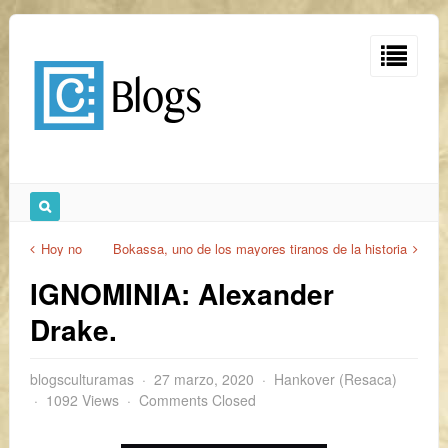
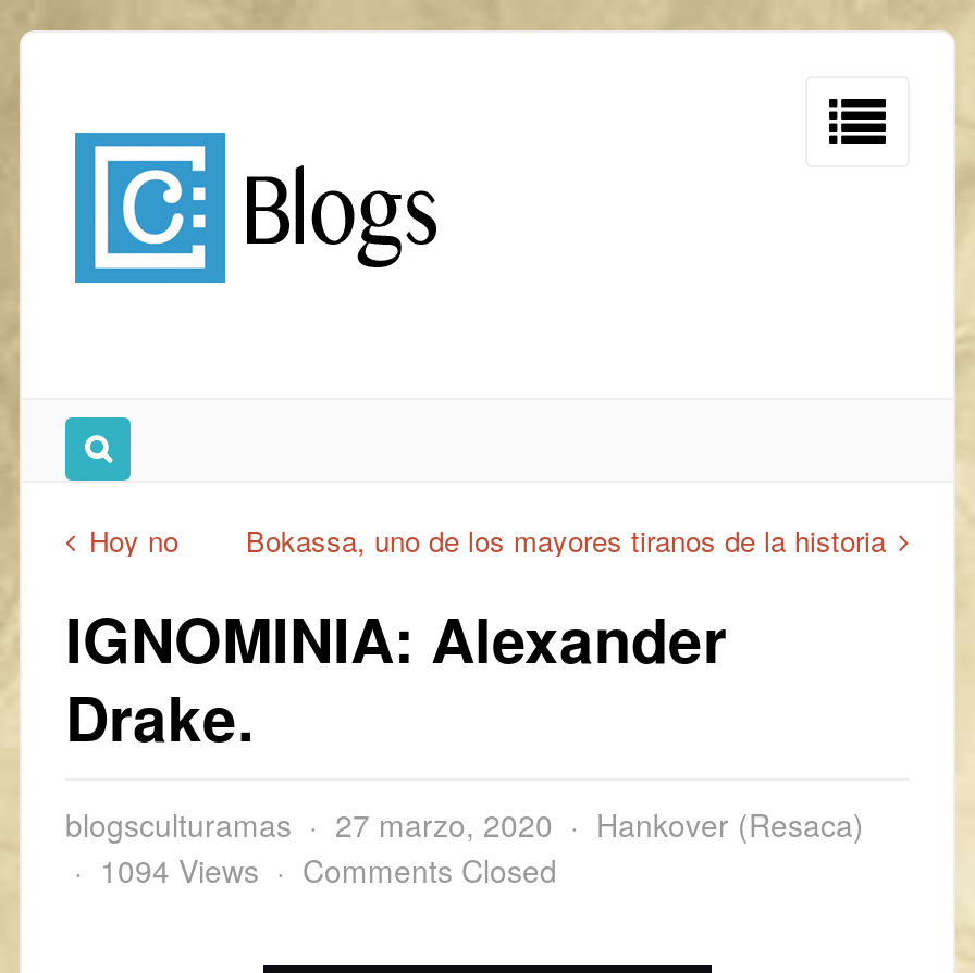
- 1092 Views Comments Closed
+ 1094 Views Comments Closed
